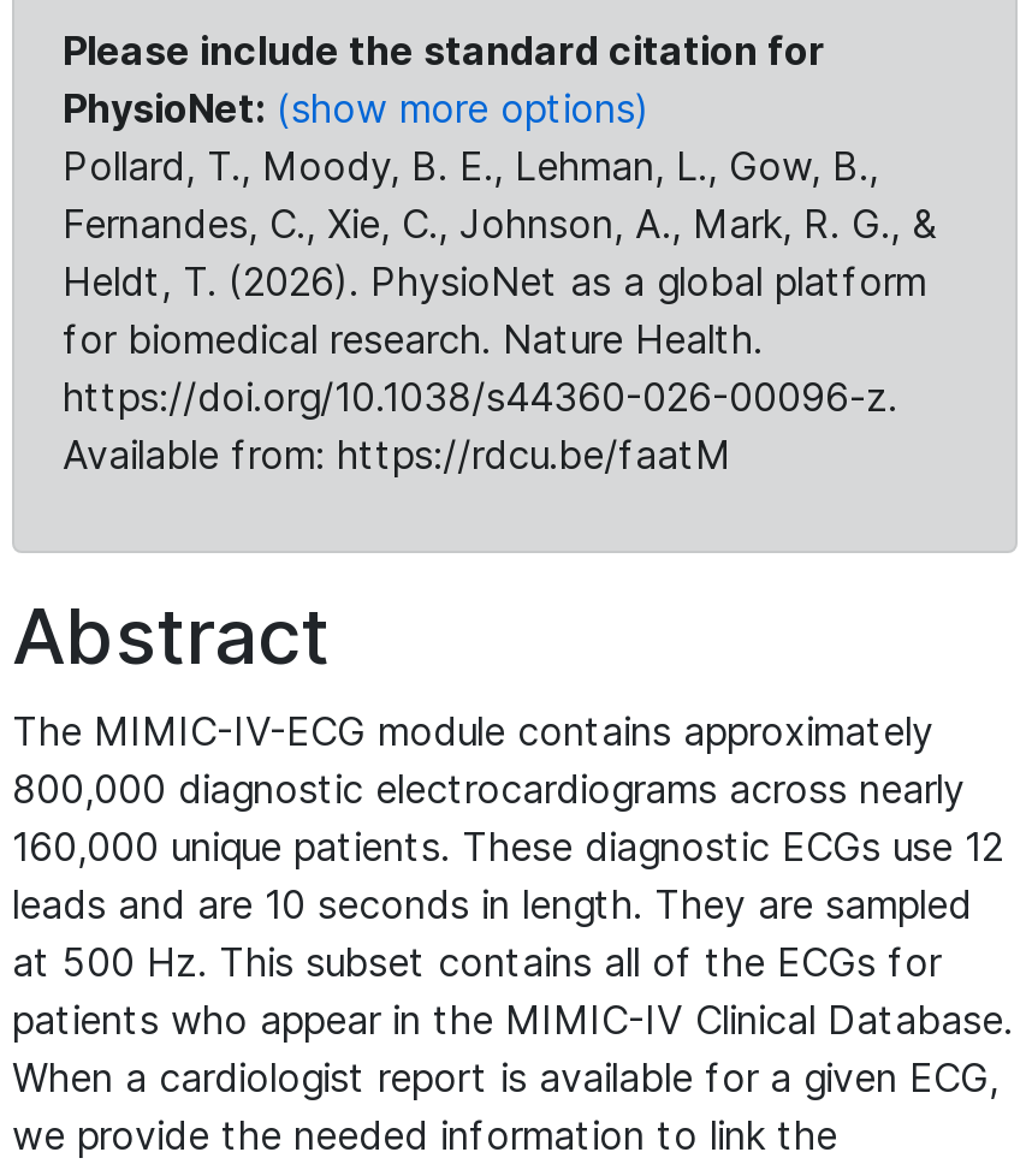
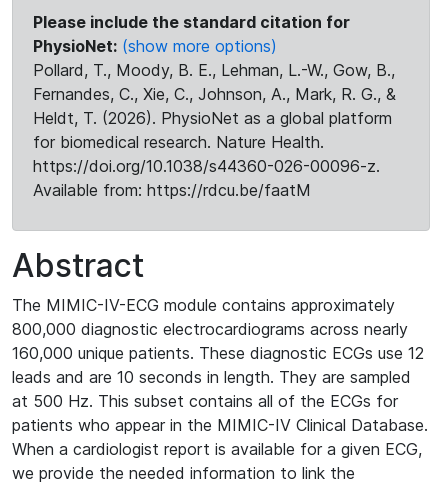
- Pollard, T., Moody, B. E., Lehman, L., Gow, B.,
+ Pollard, T., Moody, B. E., Lehman, L.-W., Gow, B.,
